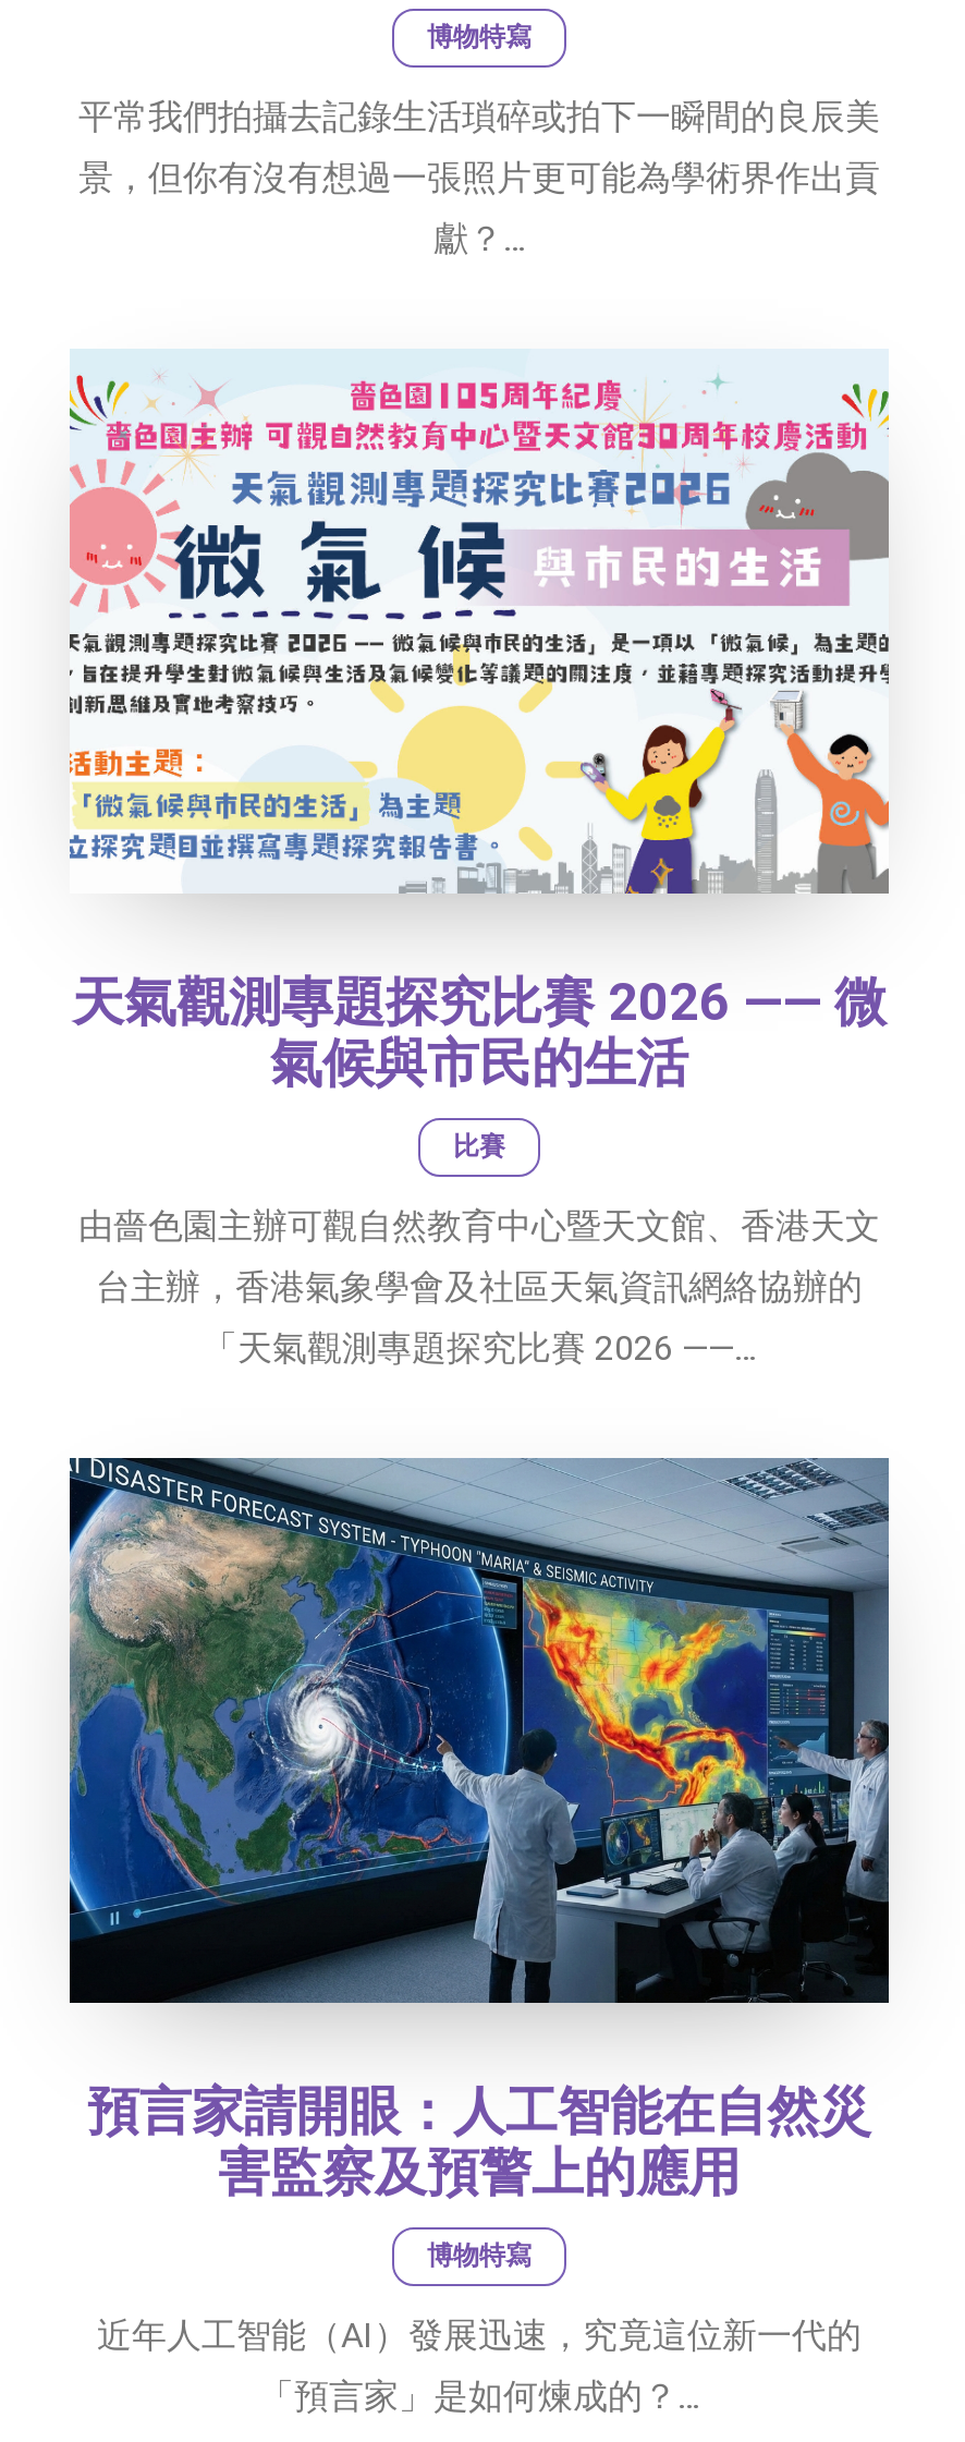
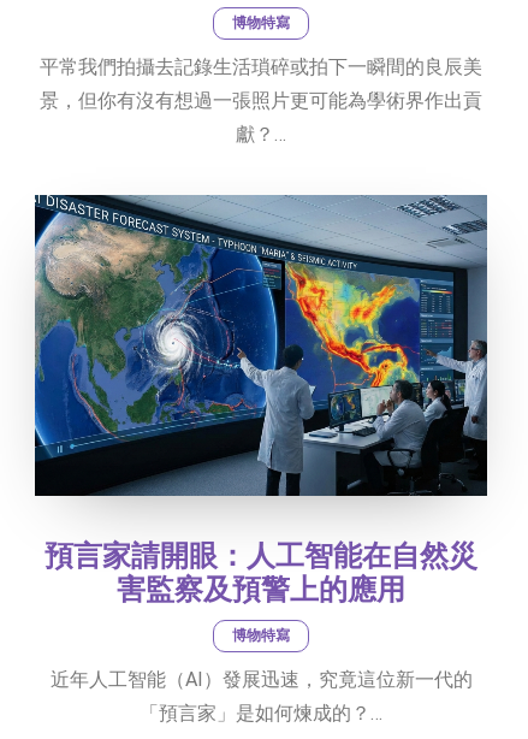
- [image]
- 天氣觀測專題探究比賽 2026 —— 微
- 氣候與市民的生活
- 比賽
- 由嗇色園主辦可觀自然教育中心暨天文館、香港天文
- 台主辦，香港氣象學會及社區天氣資訊網絡協辦的
- 「天氣觀測專題探究比賽 2026 ——…
